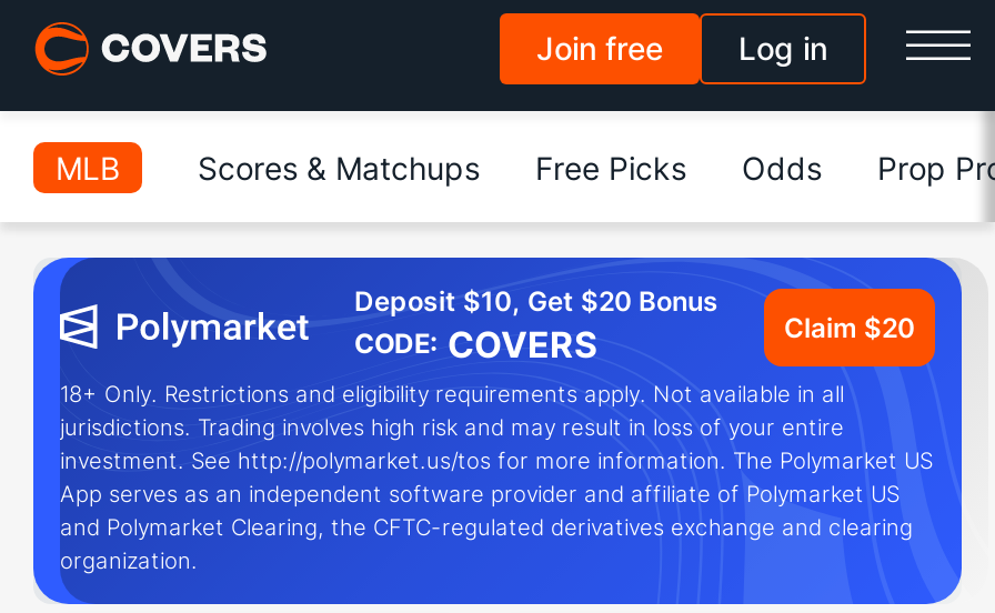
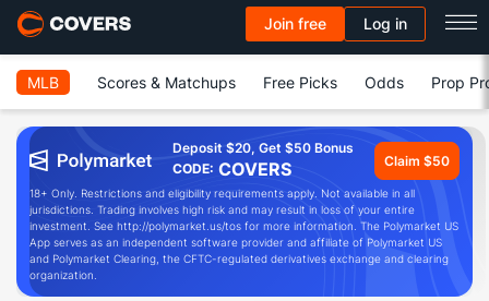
- Deposit $10, Get $20 Bonus
+ Deposit $20, Get $50 Bonus

- Claim $20
+ Claim $50
